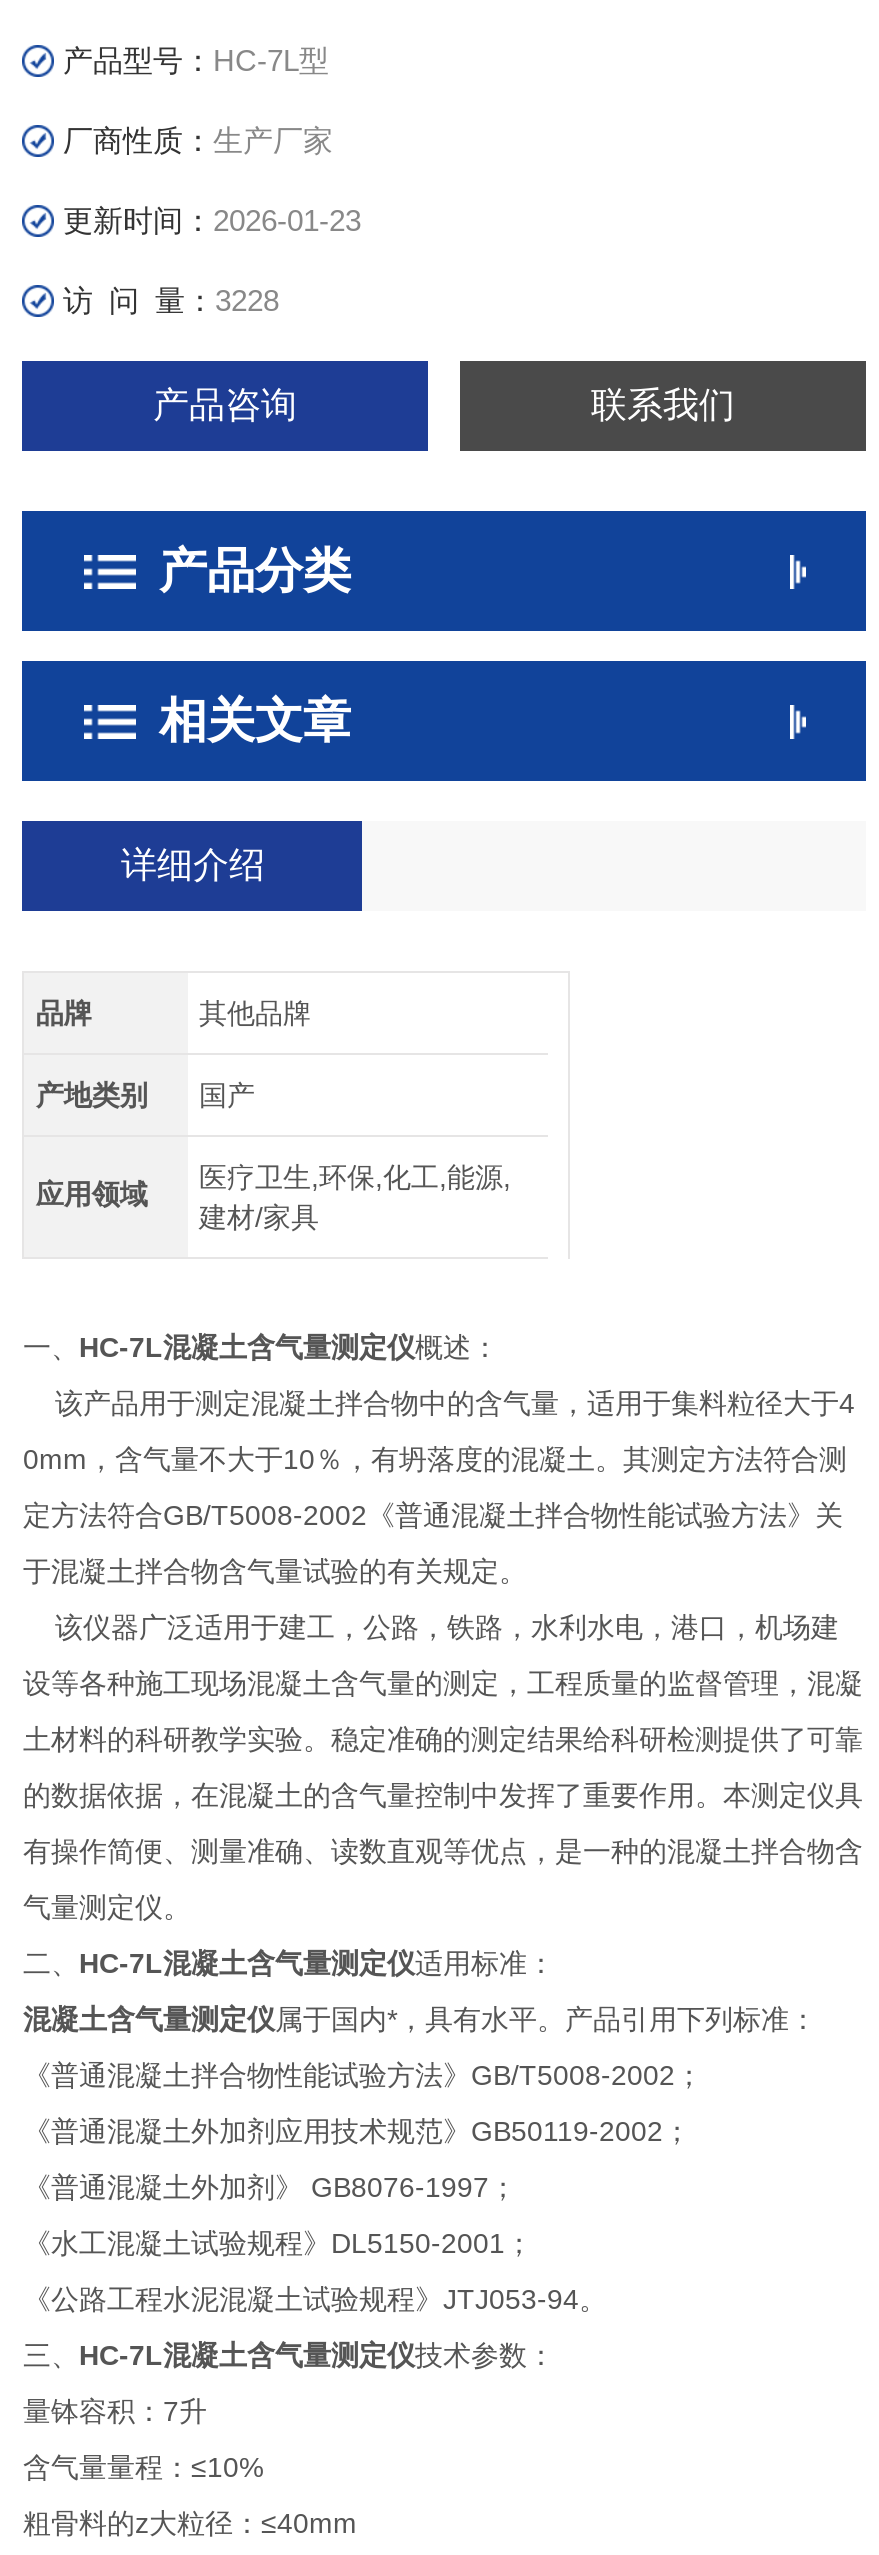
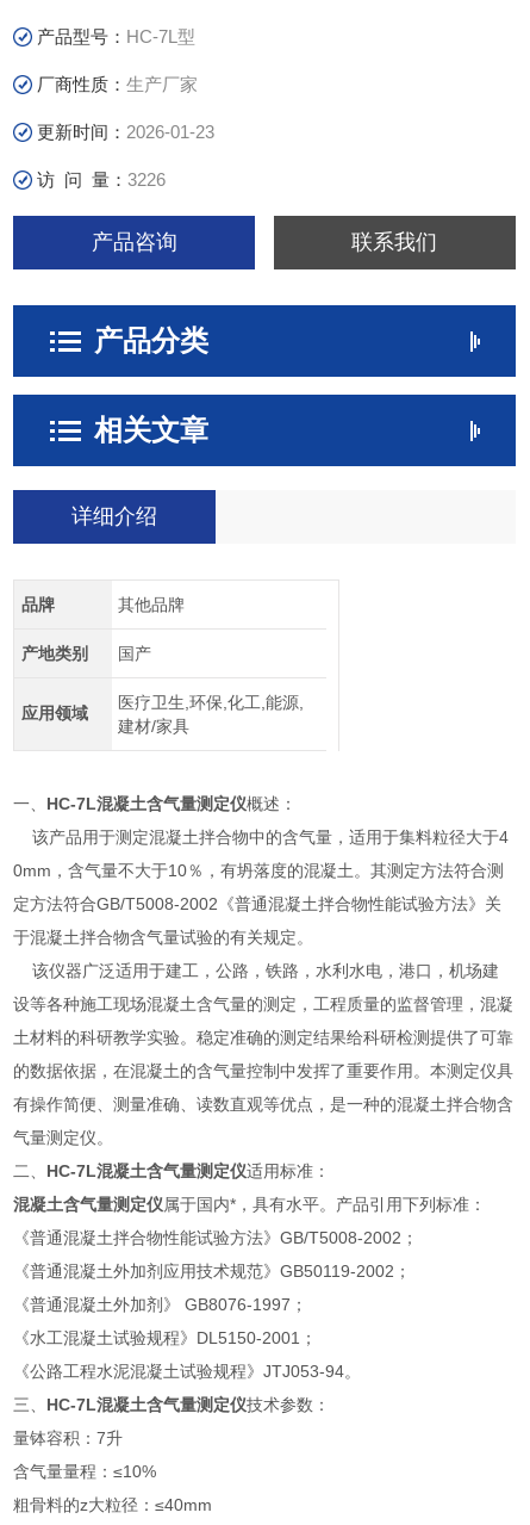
- 访 问 量：3228
+ 访 问 量：3226
